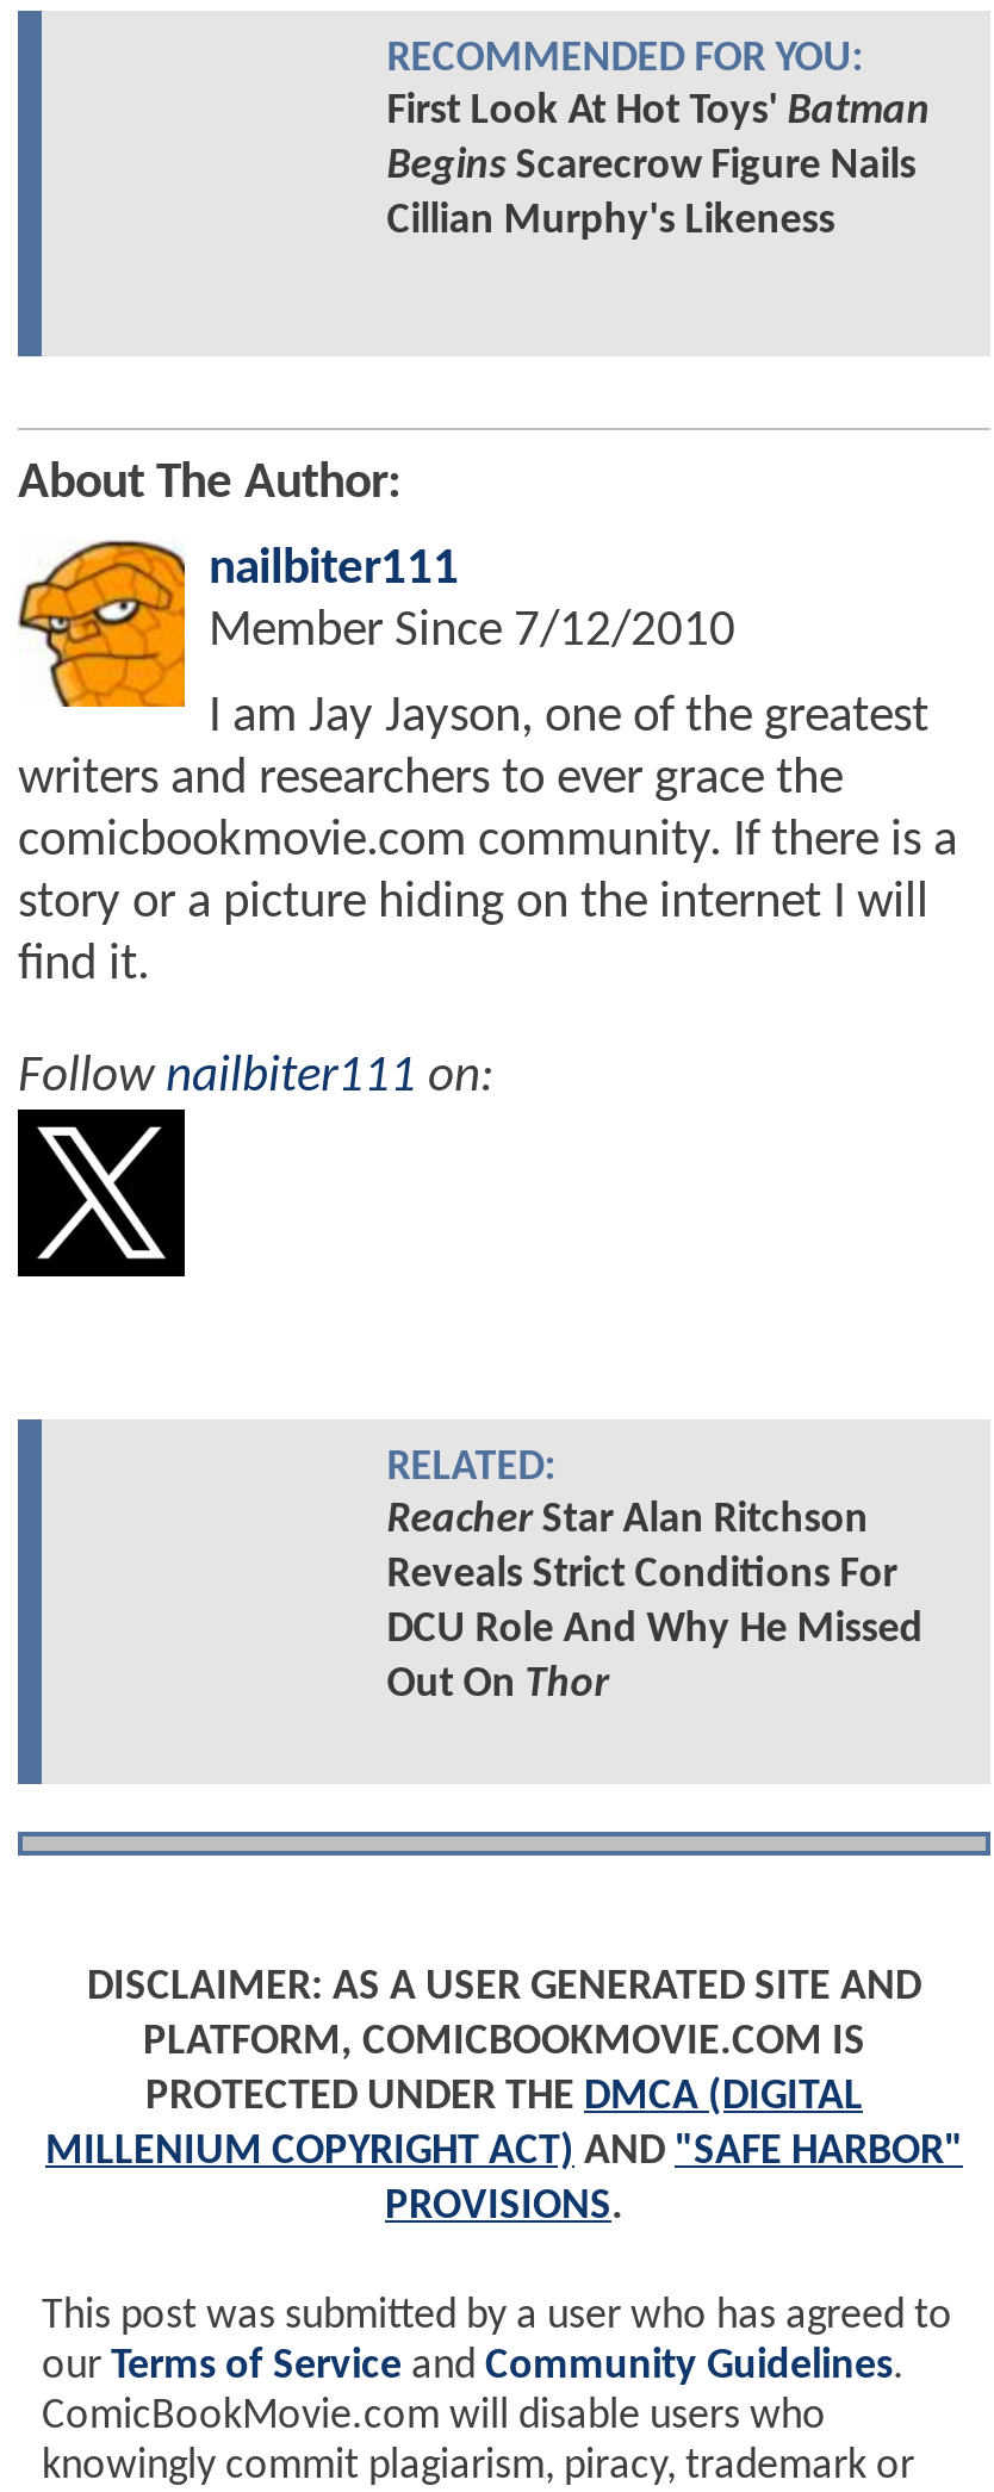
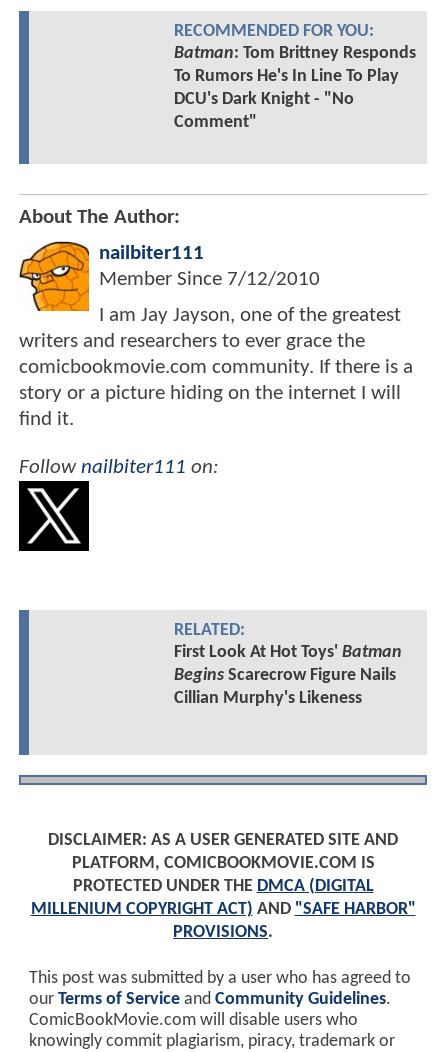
moved down: First Look At Hot Toys' Batman | Begins Scarecrow Figure Nails | Cillian Murphy's Likeness

+ Batman: Tom Brittney Responds
+ To Rumors He's In Line To Play
+ DCU's Dark Knight - "No
+ Comment"

- Reacher Star Alan Ritchson
- Reveals Strict Conditions For
- DCU Role And Why He Missed
- Out On Thor
